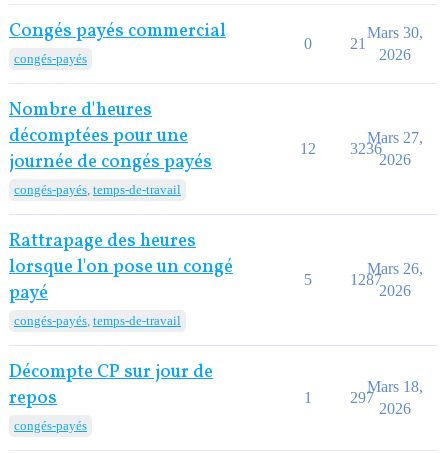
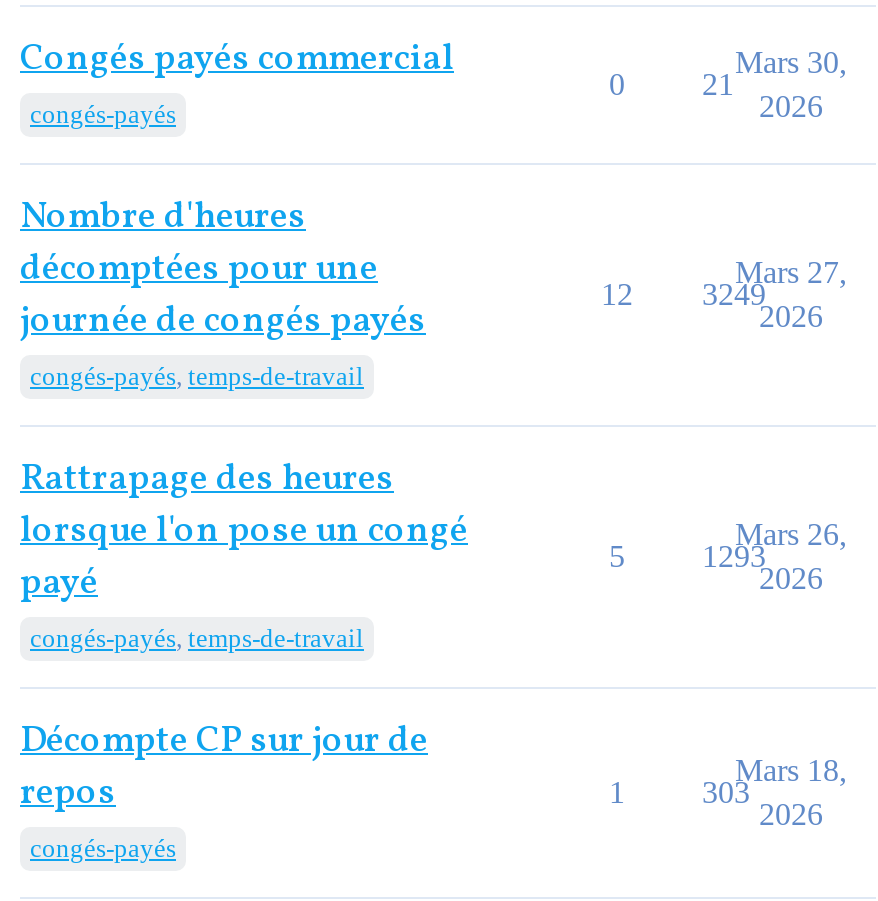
- 3236
+ 3249

- 1287
+ 1293

- 297
+ 303
